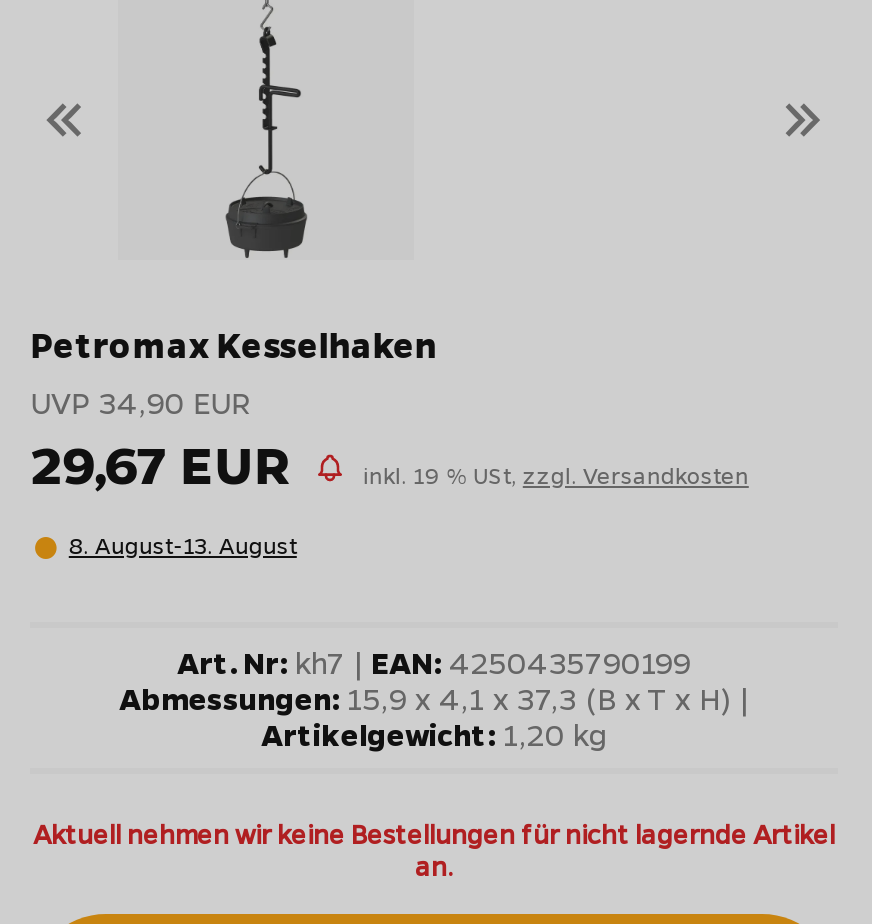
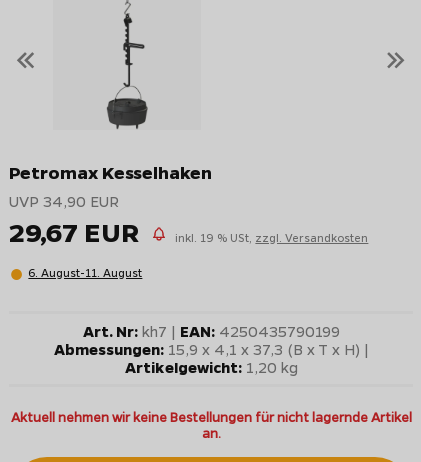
- 8. August-13. August
+ 6. August-11. August
